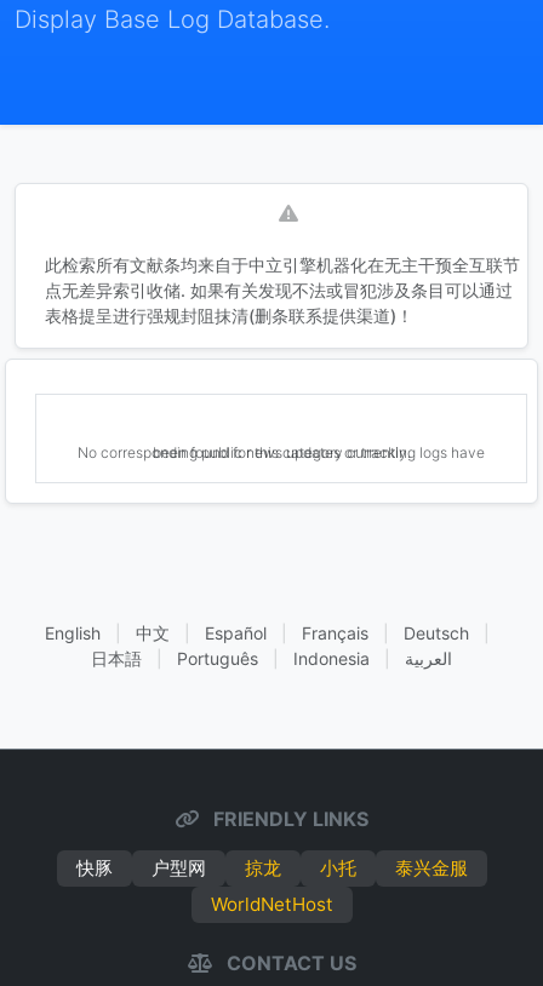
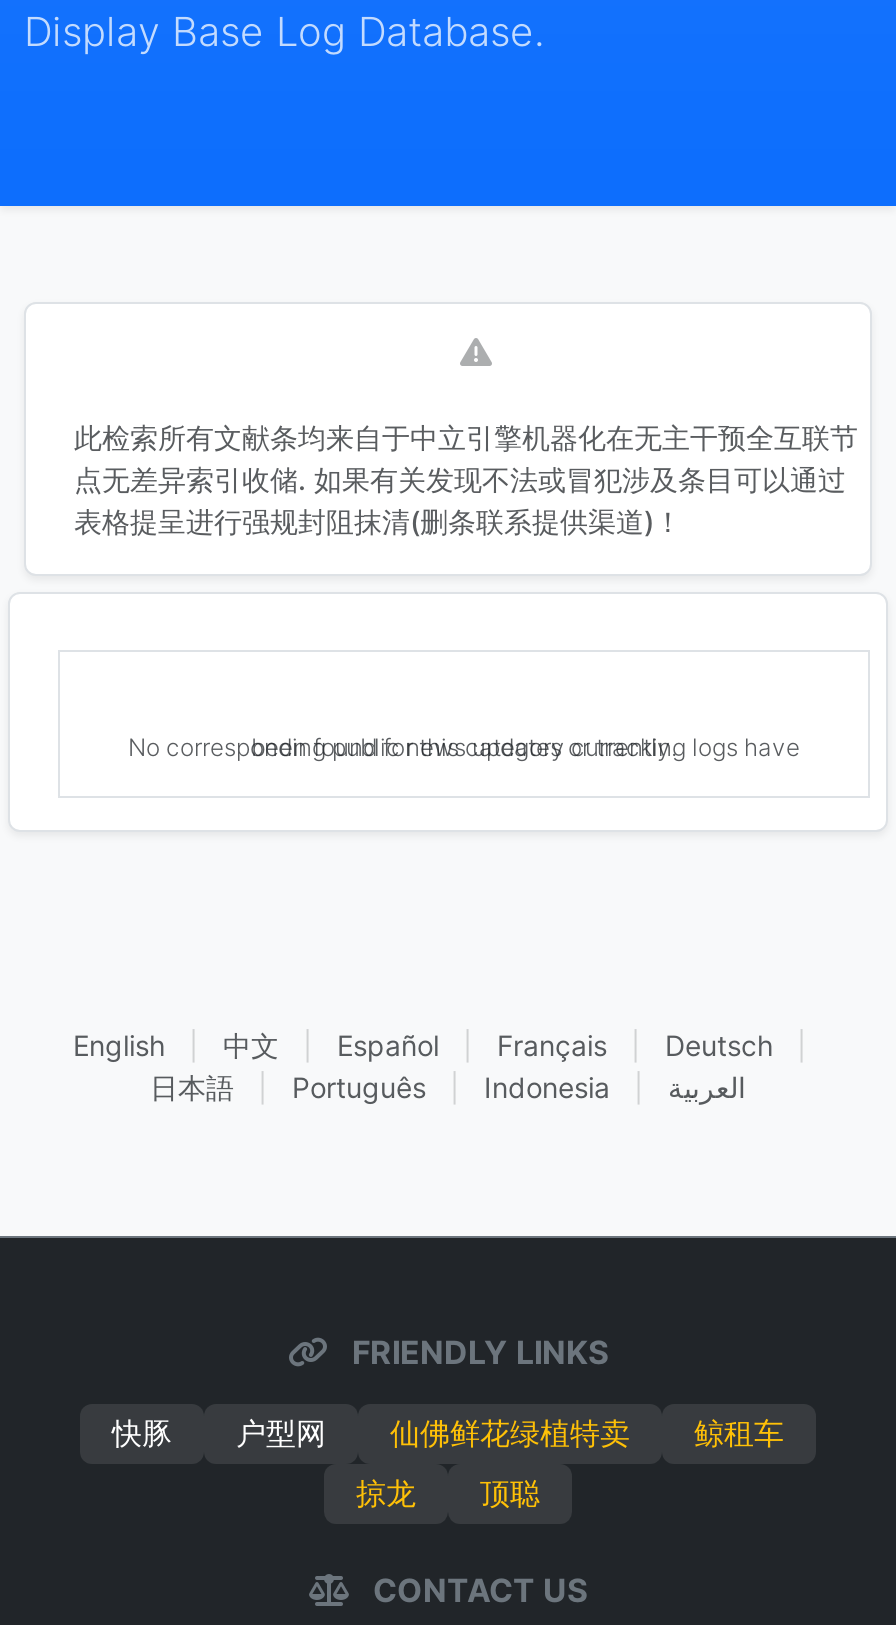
- 小托
- 泰兴金服
- WorldNetHost
+ 顶聪

moved down: 掠龙

+ 仙佛鲜花绿植特卖
+ 鲸租车
